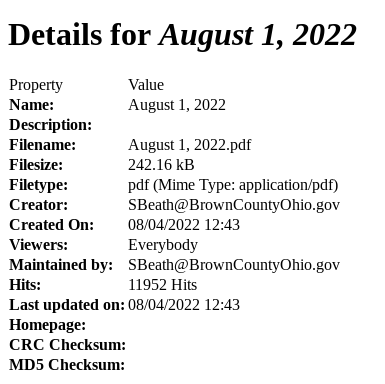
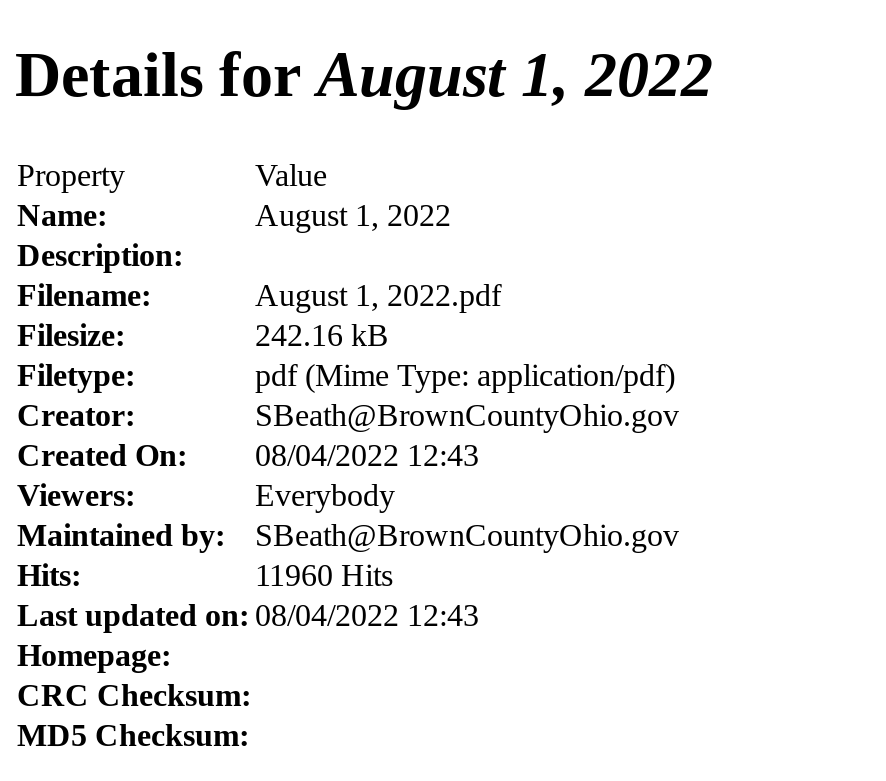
- 11952 Hits
+ 11960 Hits
